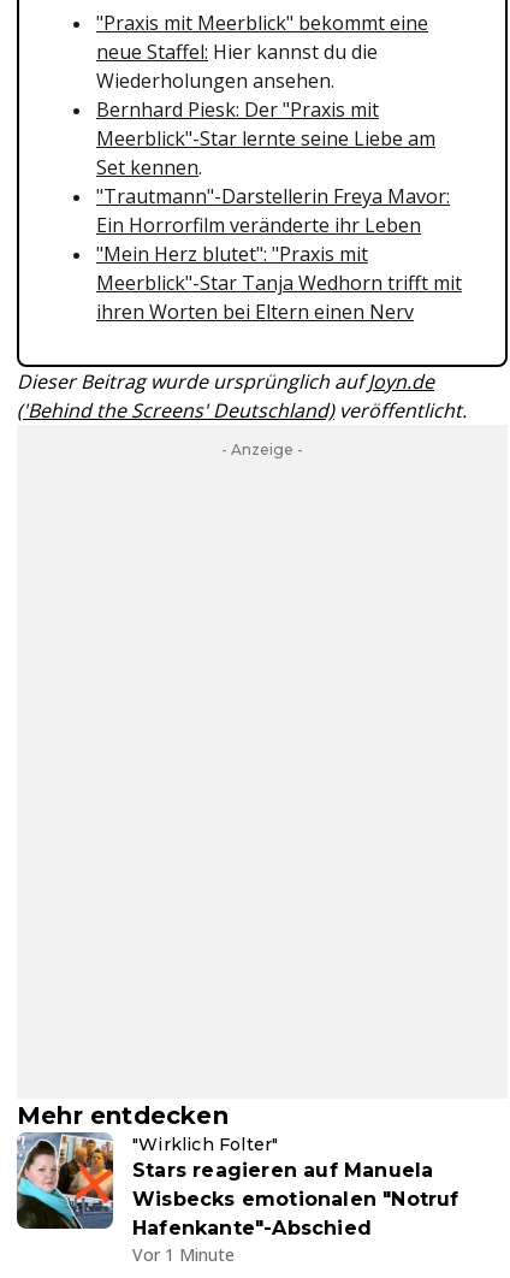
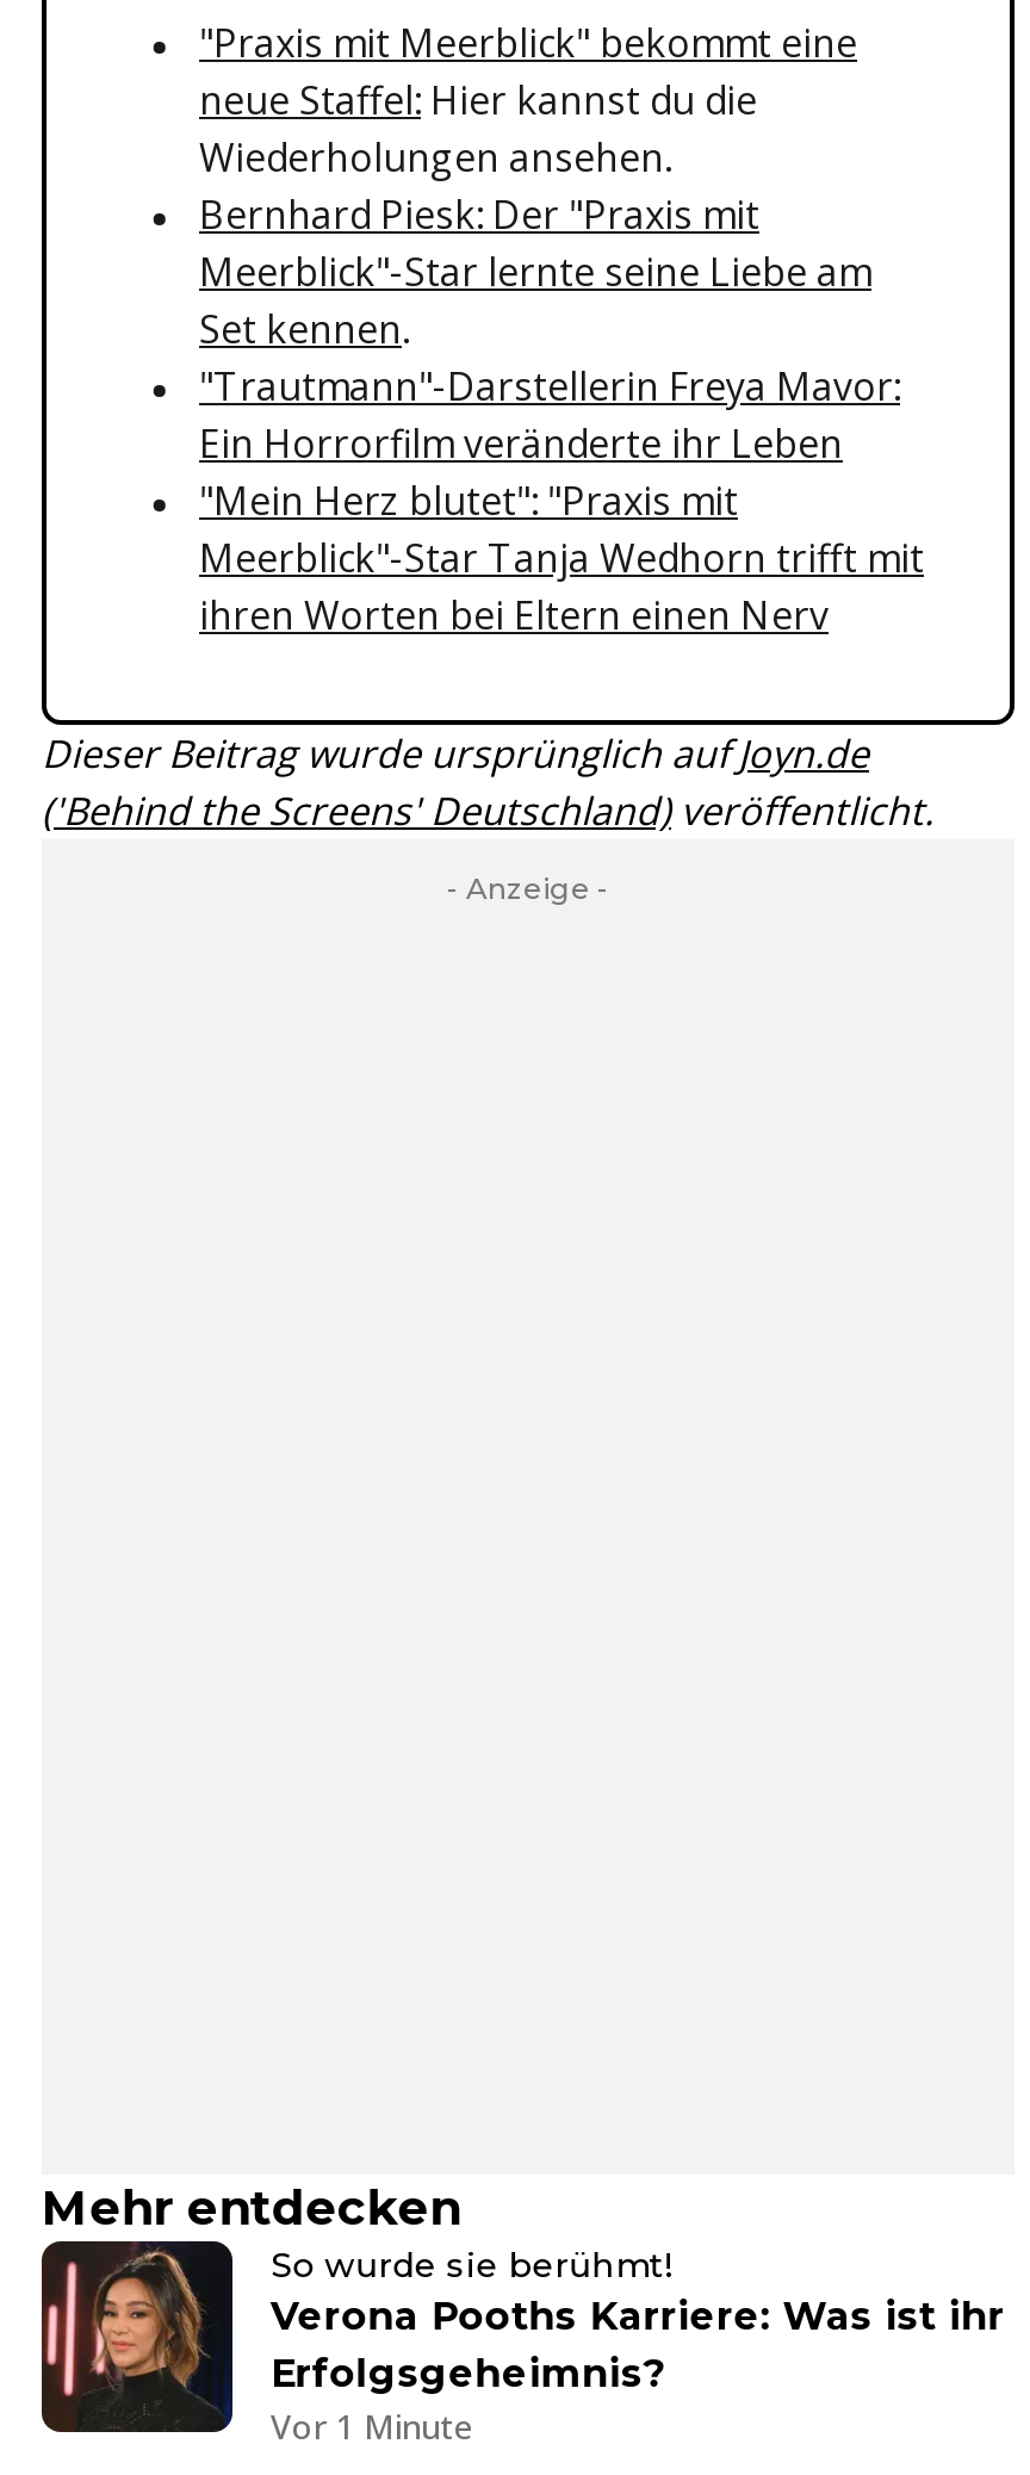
- [image]
- "Wirklich Folter"
- Stars reagieren auf Manuela
- Wisbecks emotionalen "Notruf
- Hafenkante"-Abschied
+ [image]
+ So wurde sie berühmt!
+ Verona Pooths Karriere: Was ist ihr
+ Erfolgsgeheimnis?
